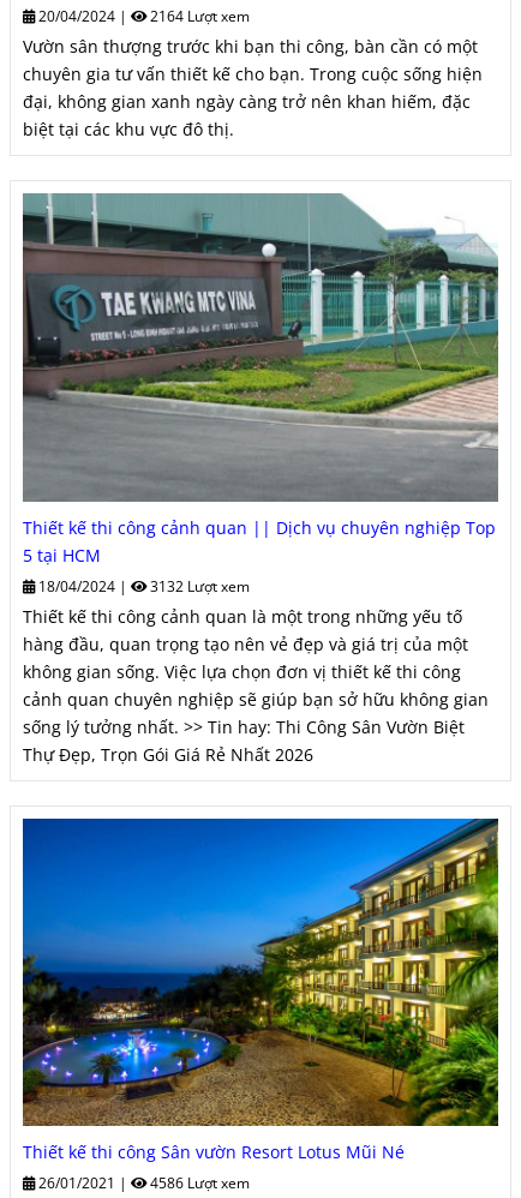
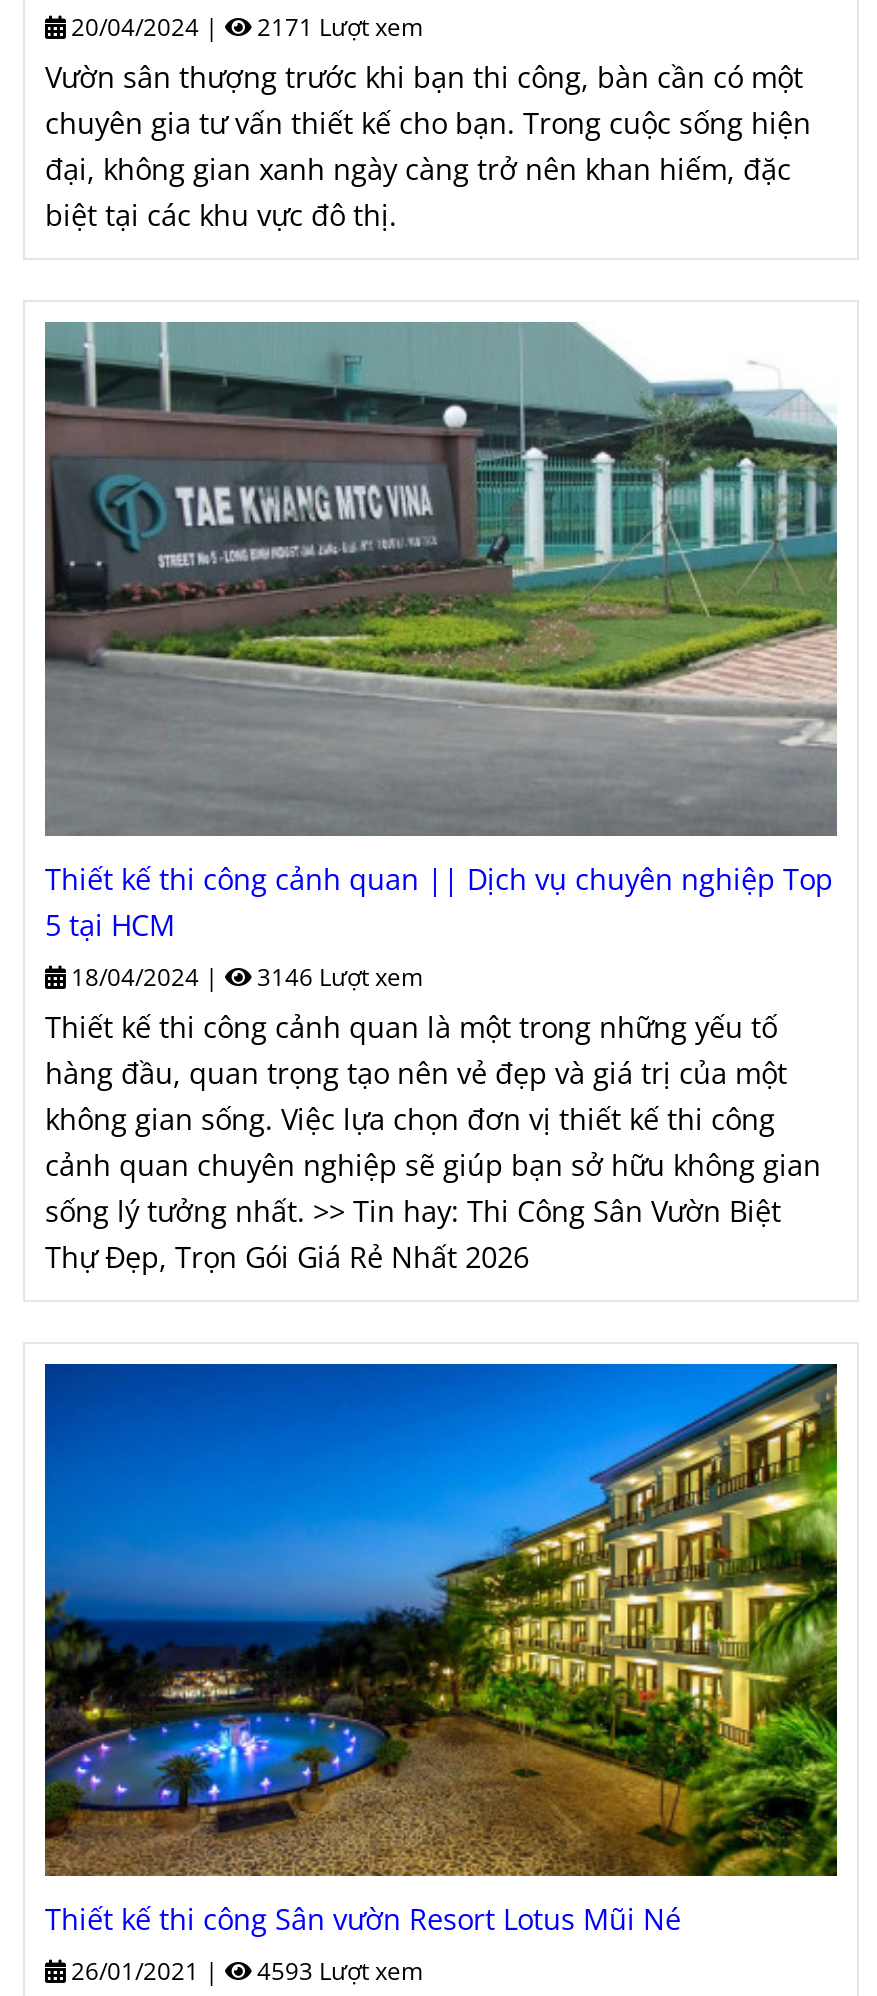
- 2164 Lượt xem
+ 2171 Lượt xem

- 3132 Lượt xem
+ 3146 Lượt xem

- 4586 Lượt xem
+ 4593 Lượt xem
